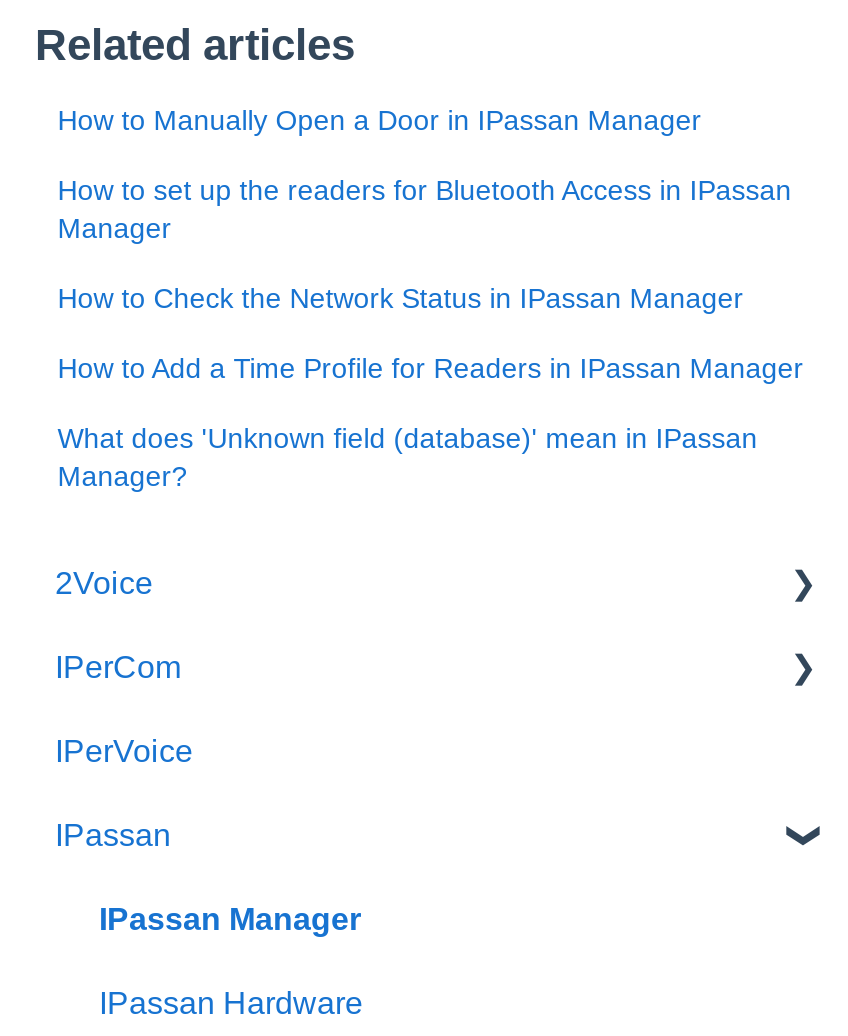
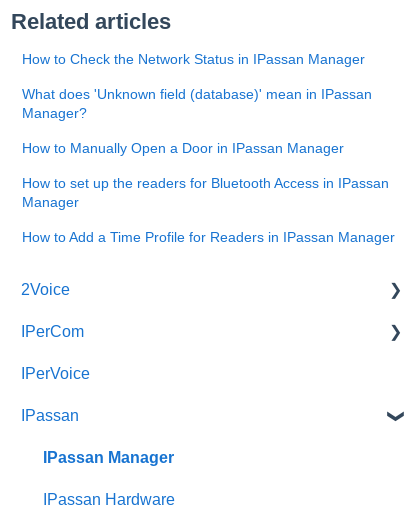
moved down: How to Manually Open a Door in IPassan Manager | How to set up the readers for Bluetooth Access in IPassan | Manager

moved up: How to Check the Network Status in IPassan Manager

moved down: How to Add a Time Profile for Readers in IPassan Manager

moved up: What does 'Unknown field (database)' mean in IPassan | Manager?
